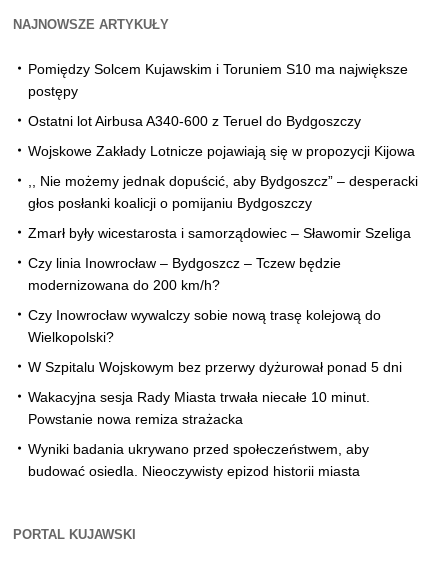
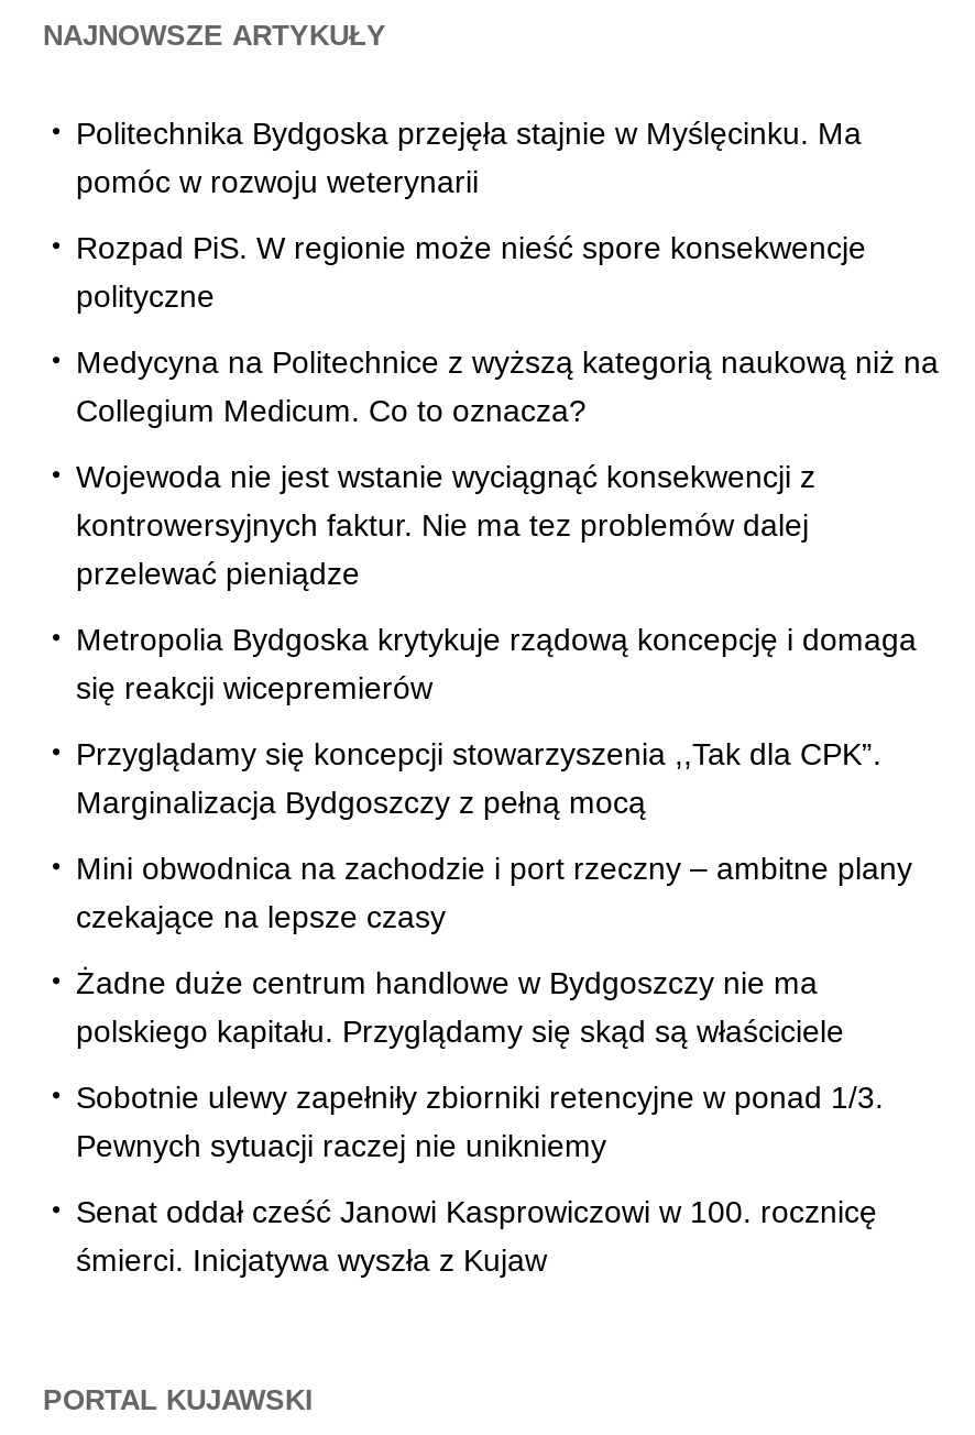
- Pomiędzy Solcem Kujawskim i Toruniem S10 ma największe
- postępy
+ Politechnika Bydgoska przejęła stajnie w Myślęcinku. Ma
+ pomóc w rozwoju weterynarii

- Ostatni lot Airbusa A340-600 z Teruel do Bydgoszczy
+ Rozpad PiS. W regionie może nieść spore konsekwencje
+ polityczne

- Wojskowe Zakłady Lotnicze pojawiają się w propozycji Kijowa
+ Medycyna na Politechnice z wyższą kategorią naukową niż na
+ Collegium Medicum. Co to oznacza?

- ,, Nie możemy jednak dopuścić, aby Bydgoszcz” – desperacki
- głos posłanki koalicji o pomijaniu Bydgoszczy
+ Wojewoda nie jest wstanie wyciągnąć konsekwencji z
+ kontrowersyjnych faktur. Nie ma tez problemów dalej
+ przelewać pieniądze

- Zmarł były wicestarosta i samorządowiec – Sławomir Szeliga
+ Metropolia Bydgoska krytykuje rządową koncepcję i domaga
+ się reakcji wicepremierów

- Czy linia Inowrocław – Bydgoszcz – Tczew będzie
- modernizowana do 200 km/h?
+ Przyglądamy się koncepcji stowarzyszenia ,,Tak dla CPK”.
+ Marginalizacja Bydgoszczy z pełną mocą

- Czy Inowrocław wywalczy sobie nową trasę kolejową do
- Wielkopolski?
+ Mini obwodnica na zachodzie i port rzeczny – ambitne plany
+ czekające na lepsze czasy

- W Szpitalu Wojskowym bez przerwy dyżurował ponad 5 dni
+ Żadne duże centrum handlowe w Bydgoszczy nie ma
+ polskiego kapitału. Przyglądamy się skąd są właściciele

- Wakacyjna sesja Rady Miasta trwała niecałe 10 minut.
- Powstanie nowa remiza strażacka
+ Sobotnie ulewy zapełniły zbiorniki retencyjne w ponad 1/3.
+ Pewnych sytuacji raczej nie unikniemy

- Wyniki badania ukrywano przed społeczeństwem, aby
- budować osiedla. Nieoczywisty epizod historii miasta
+ Senat oddał cześć Janowi Kasprowiczowi w 100. rocznicę
+ śmierci. Inicjatywa wyszła z Kujaw
